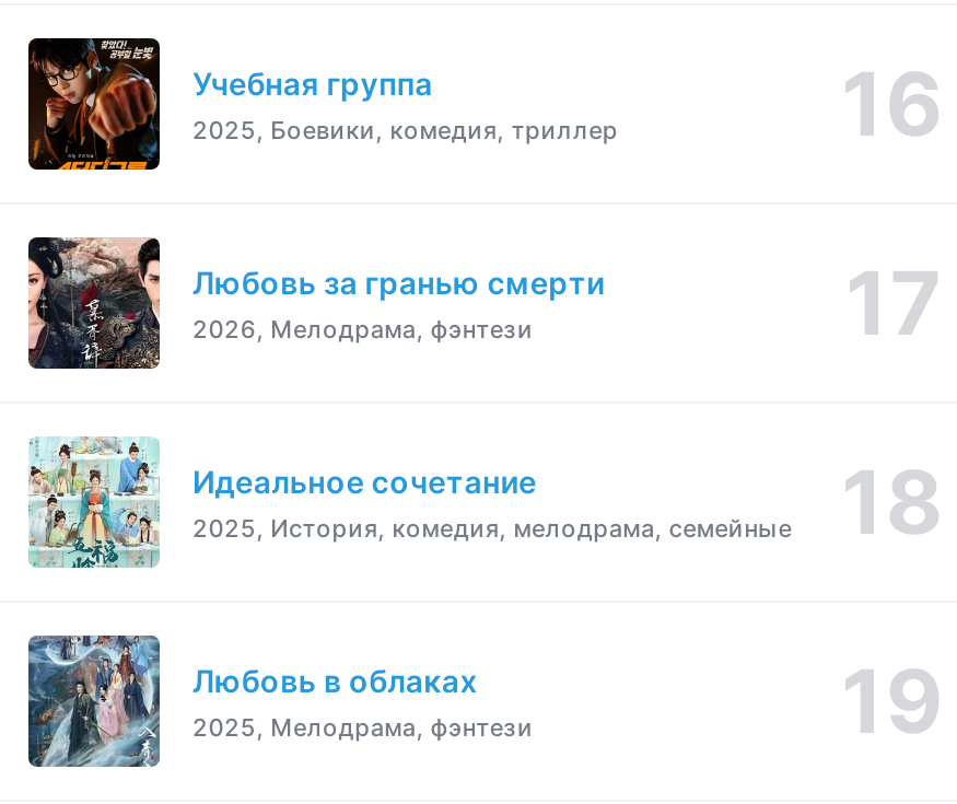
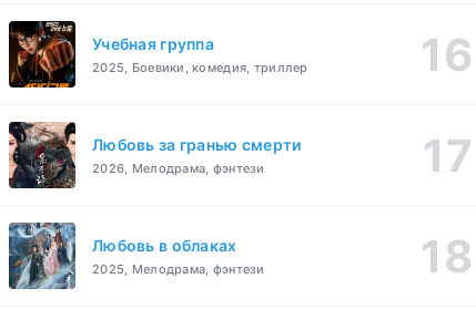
- [image]
- Идеальное сочетание
- 2025, История, комедия, мелодрама, семейные
